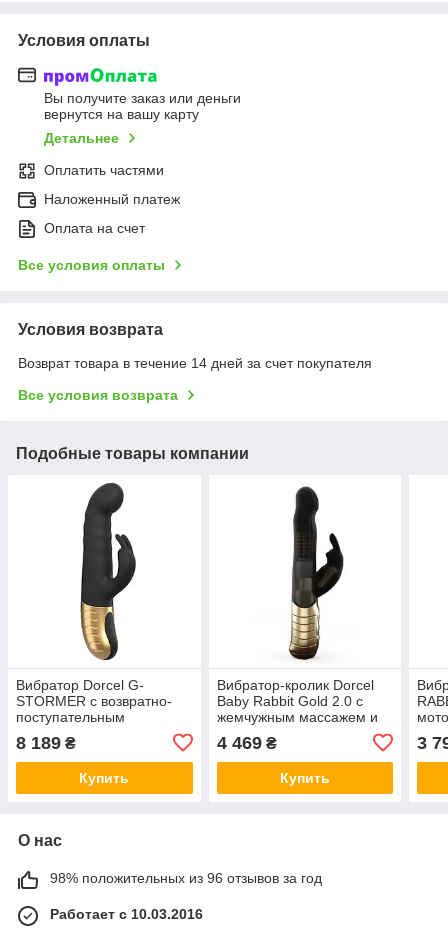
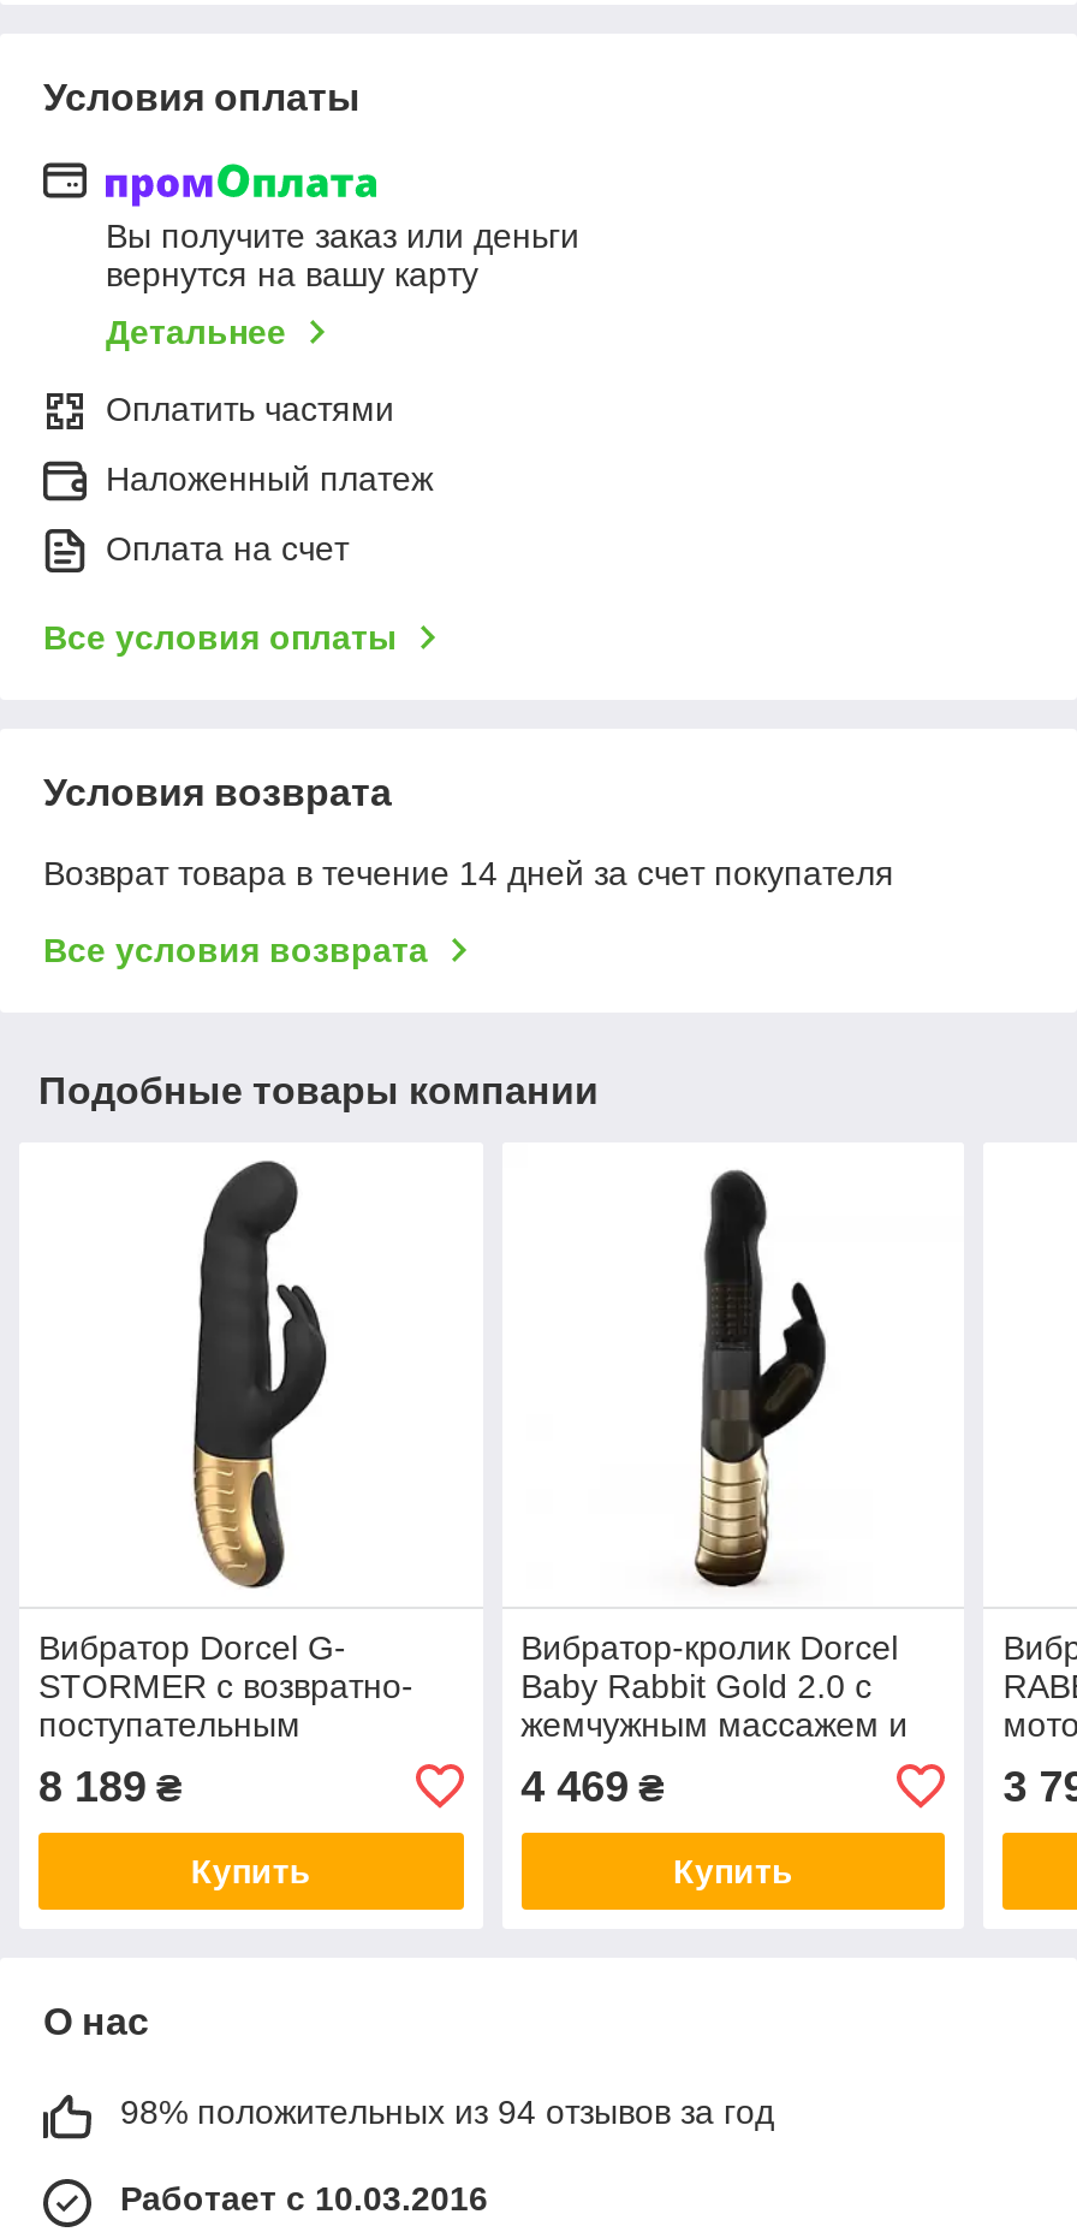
- 98% положительных из 96 отзывов за год
+ 98% положительных из 94 отзывов за год
